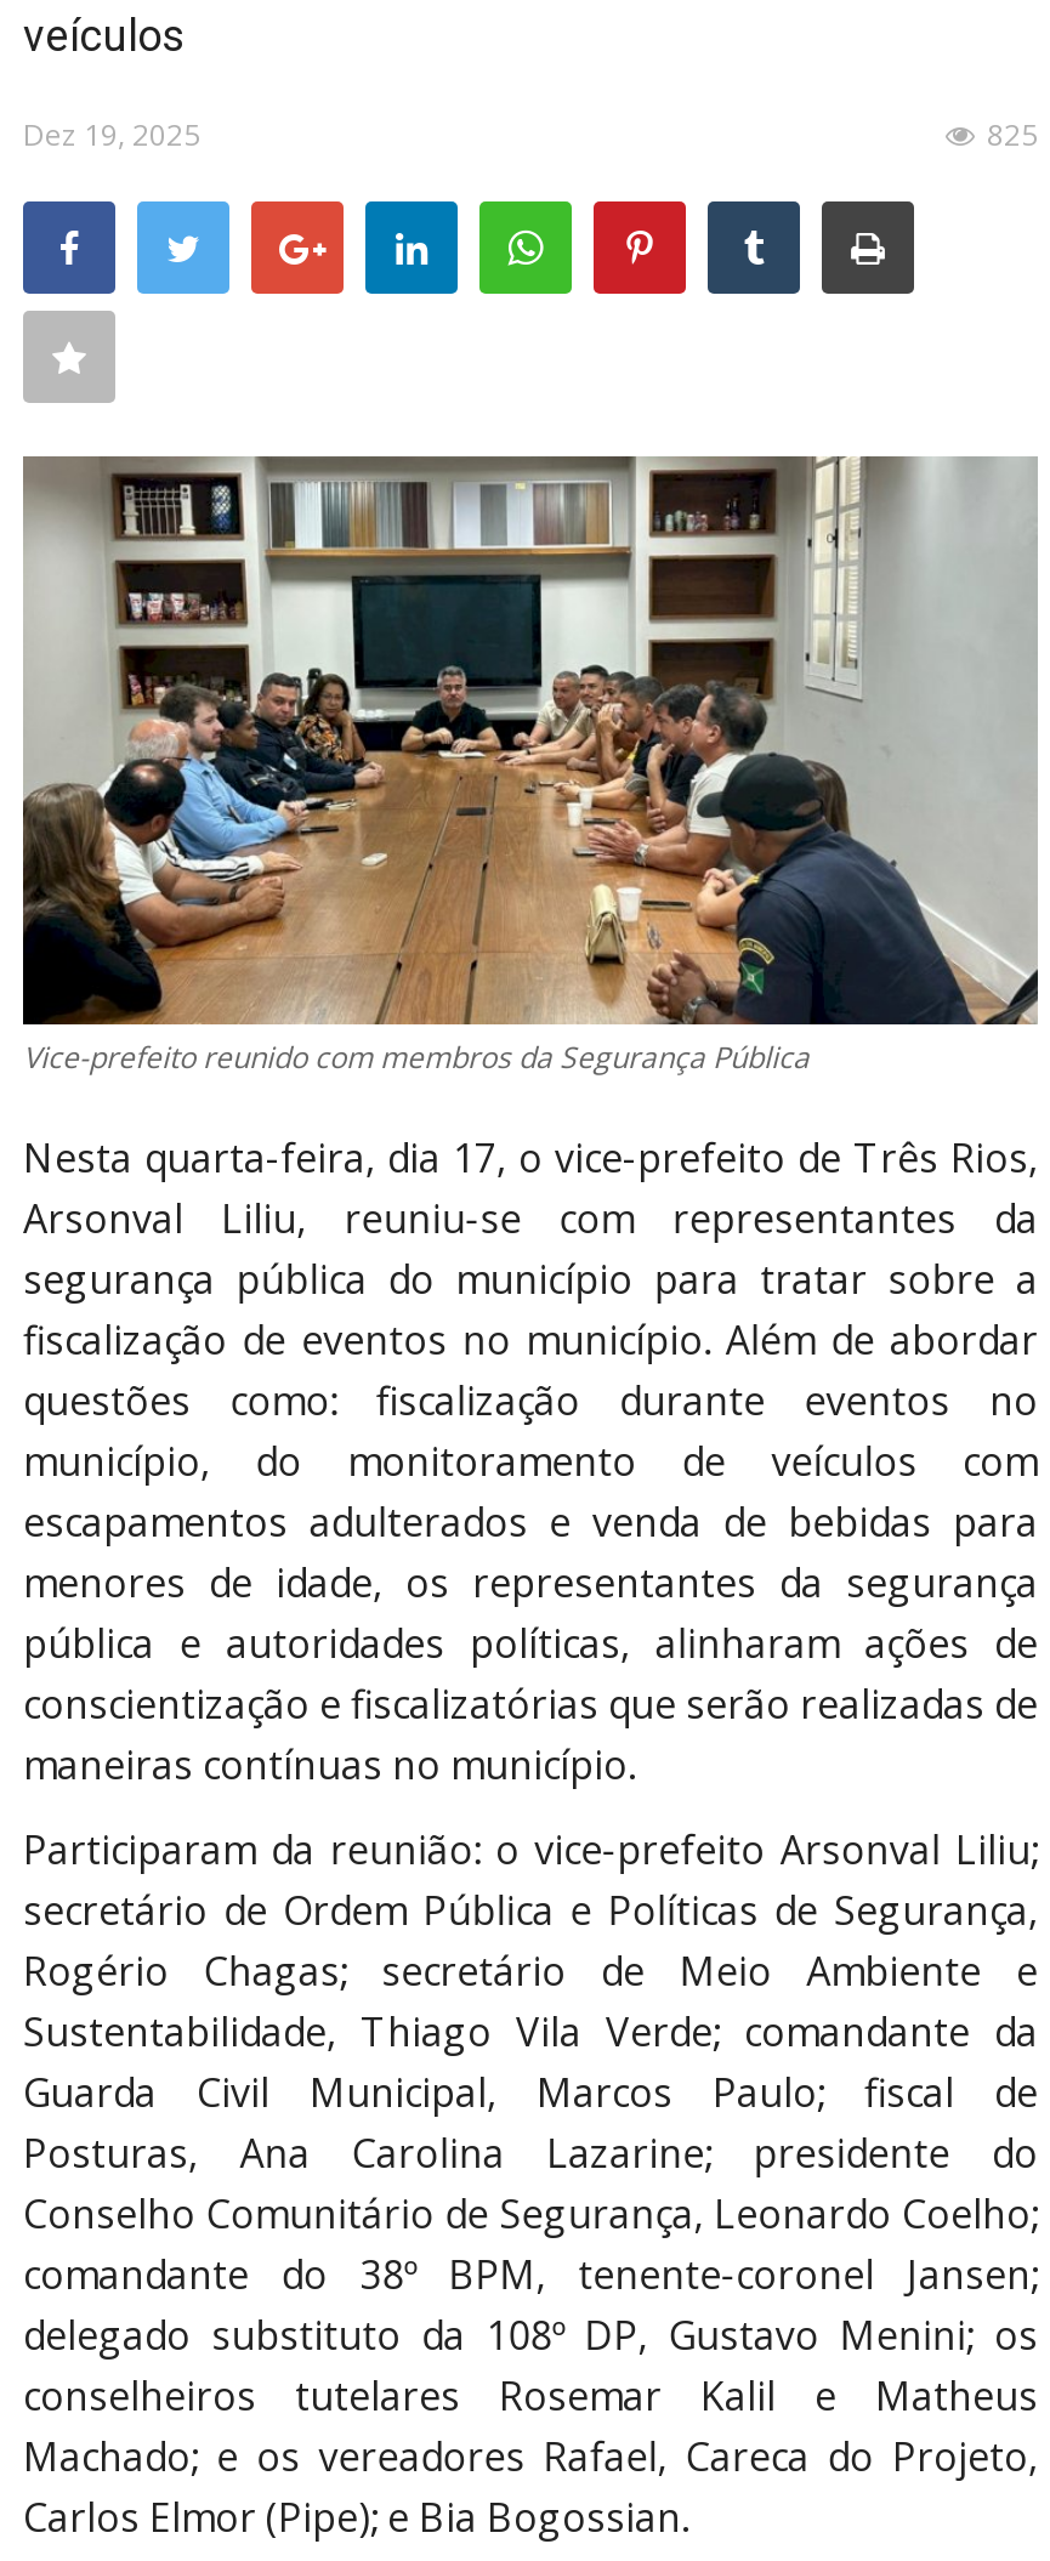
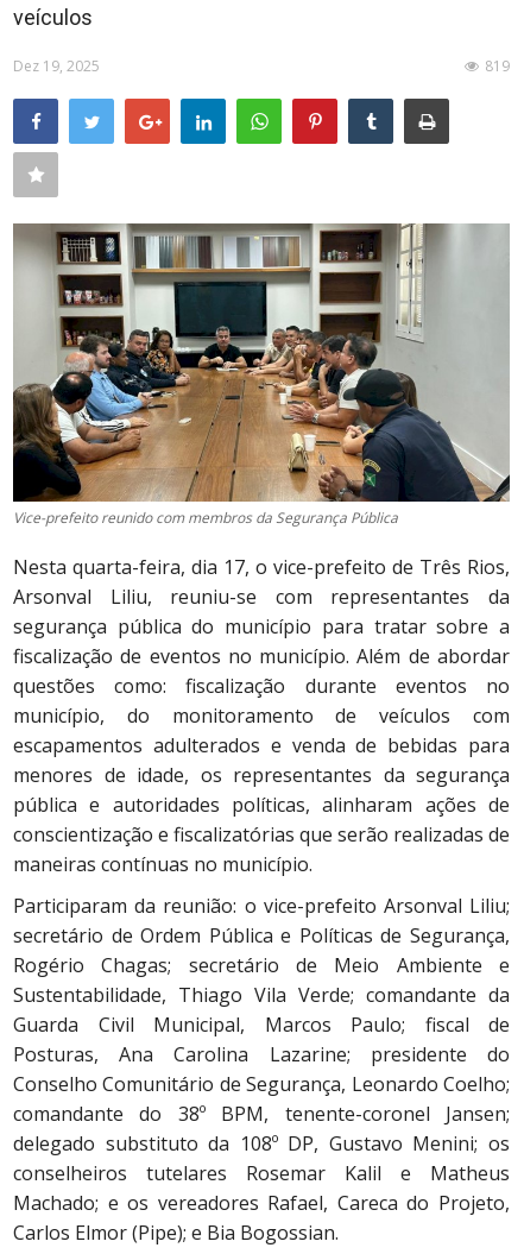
- 825
+ 819
